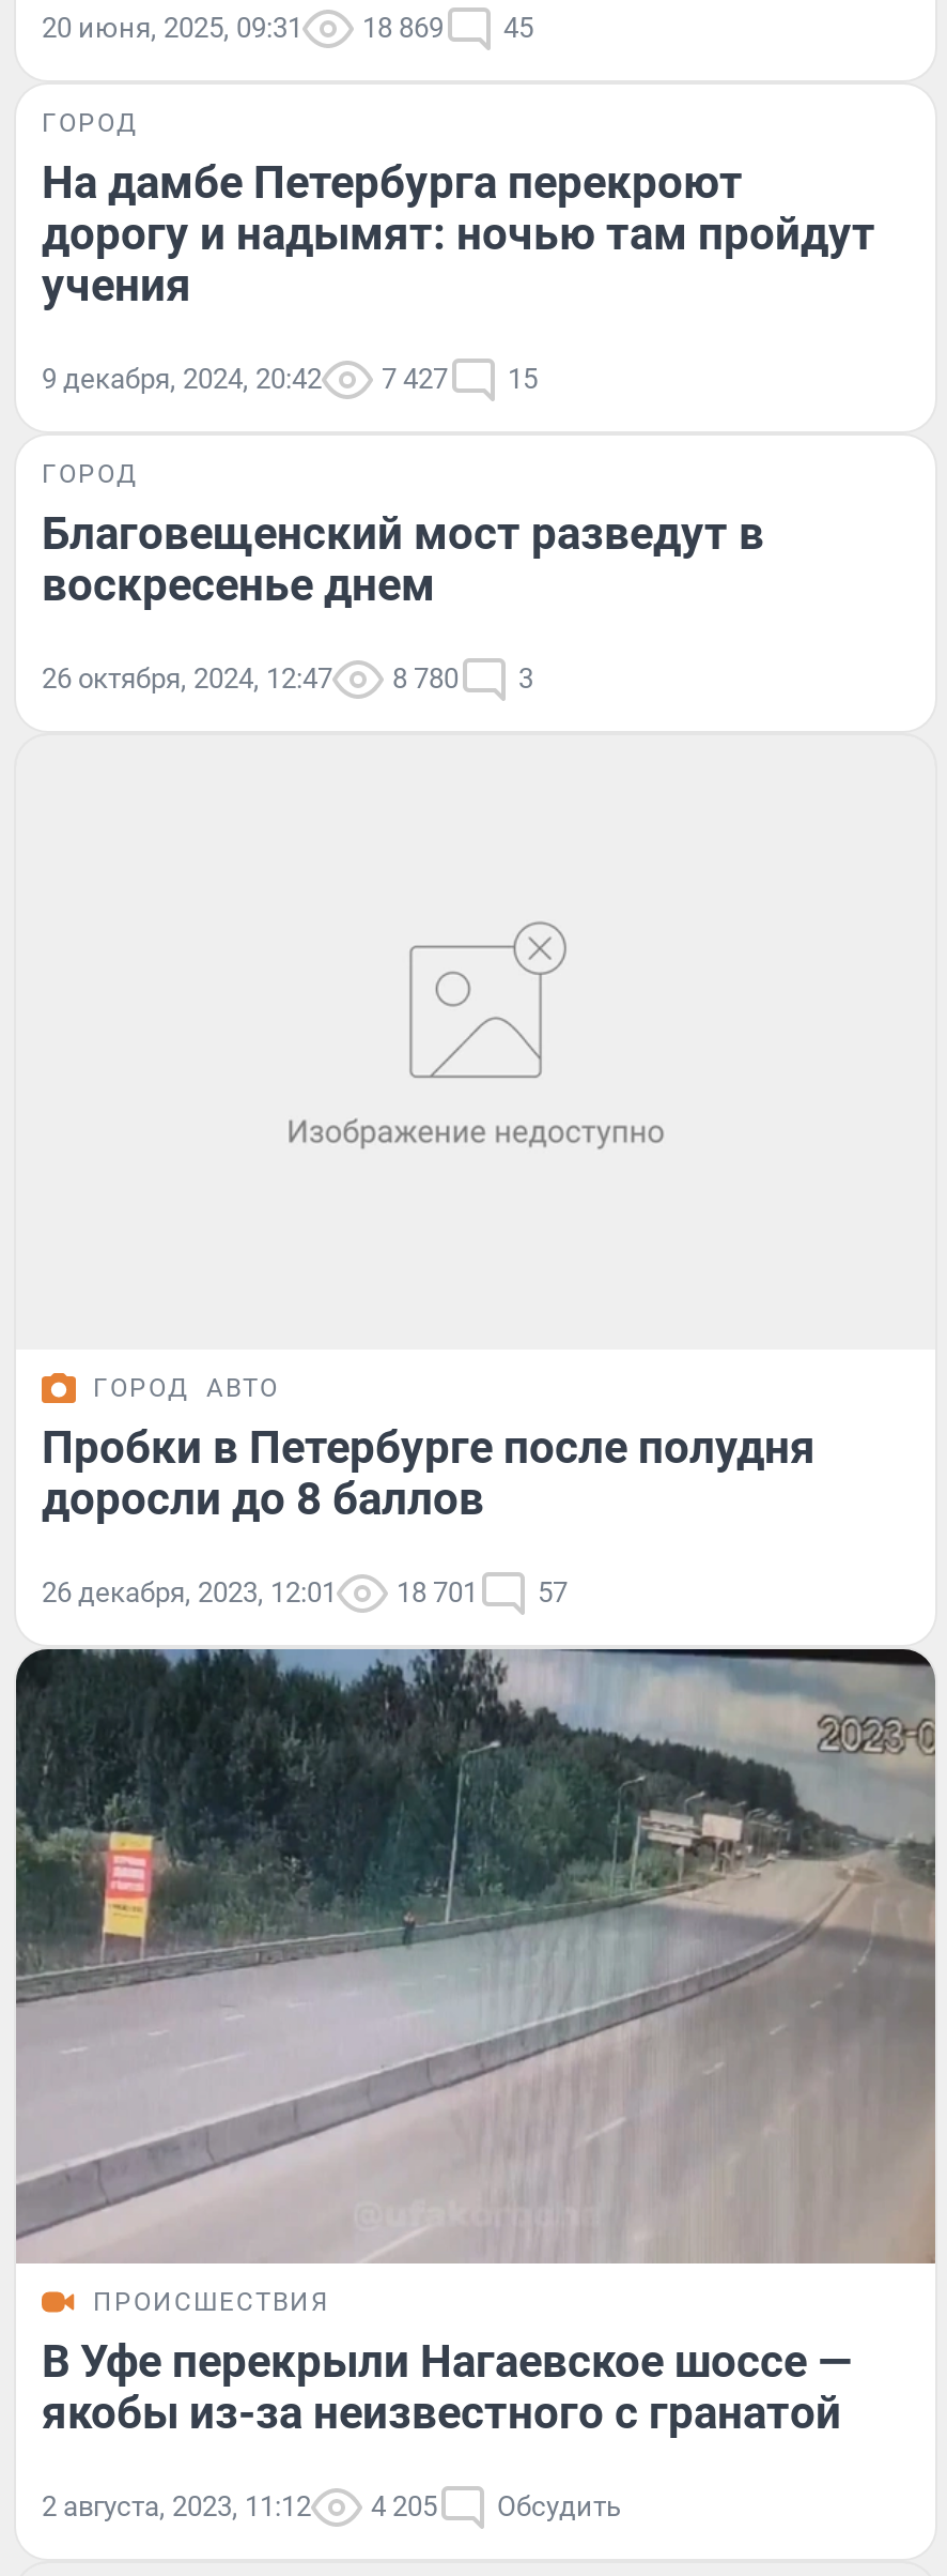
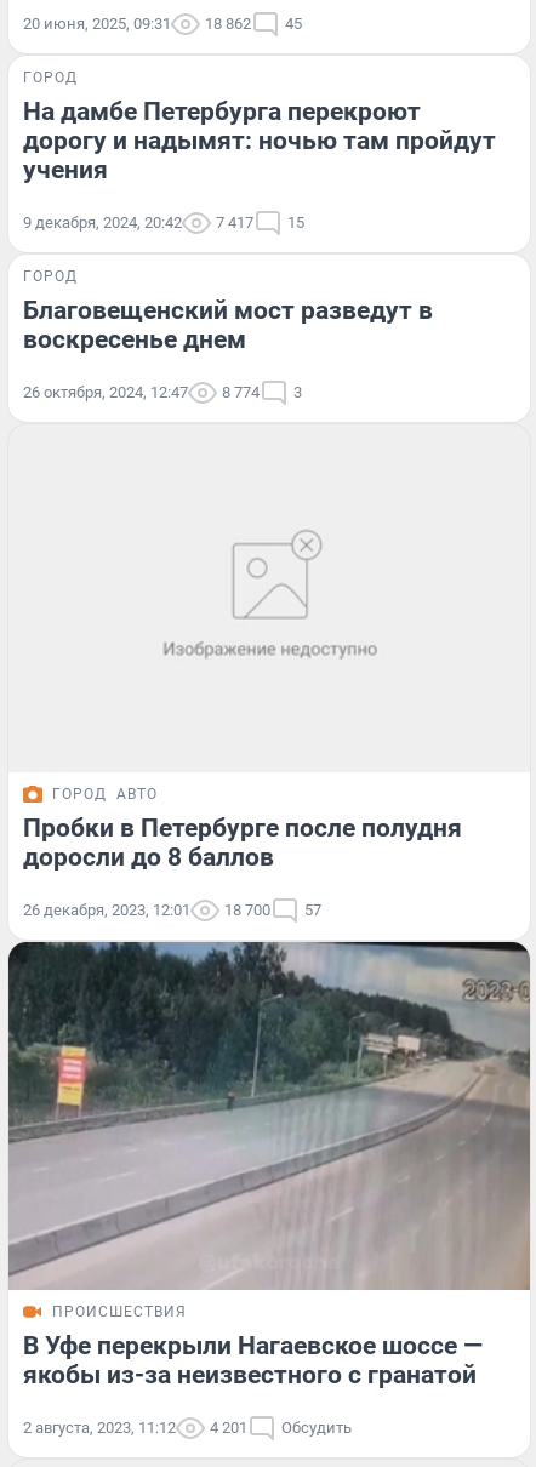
- 20 июня, 2025, 09:31 18 869 45
+ 20 июня, 2025, 09:31 18 862 45

- 9 декабря, 2024, 20:42 7 427 15
+ 9 декабря, 2024, 20:42 7 417 15

- 26 октября, 2024, 12:47 8 780 3
+ 26 октября, 2024, 12:47 8 774 3

- 26 декабря, 2023, 12:01 18 701 57
+ 26 декабря, 2023, 12:01 18 700 57

- 2 августа, 2023, 11:12 4 205 Обсудить
+ 2 августа, 2023, 11:12 4 201 Обсудить
